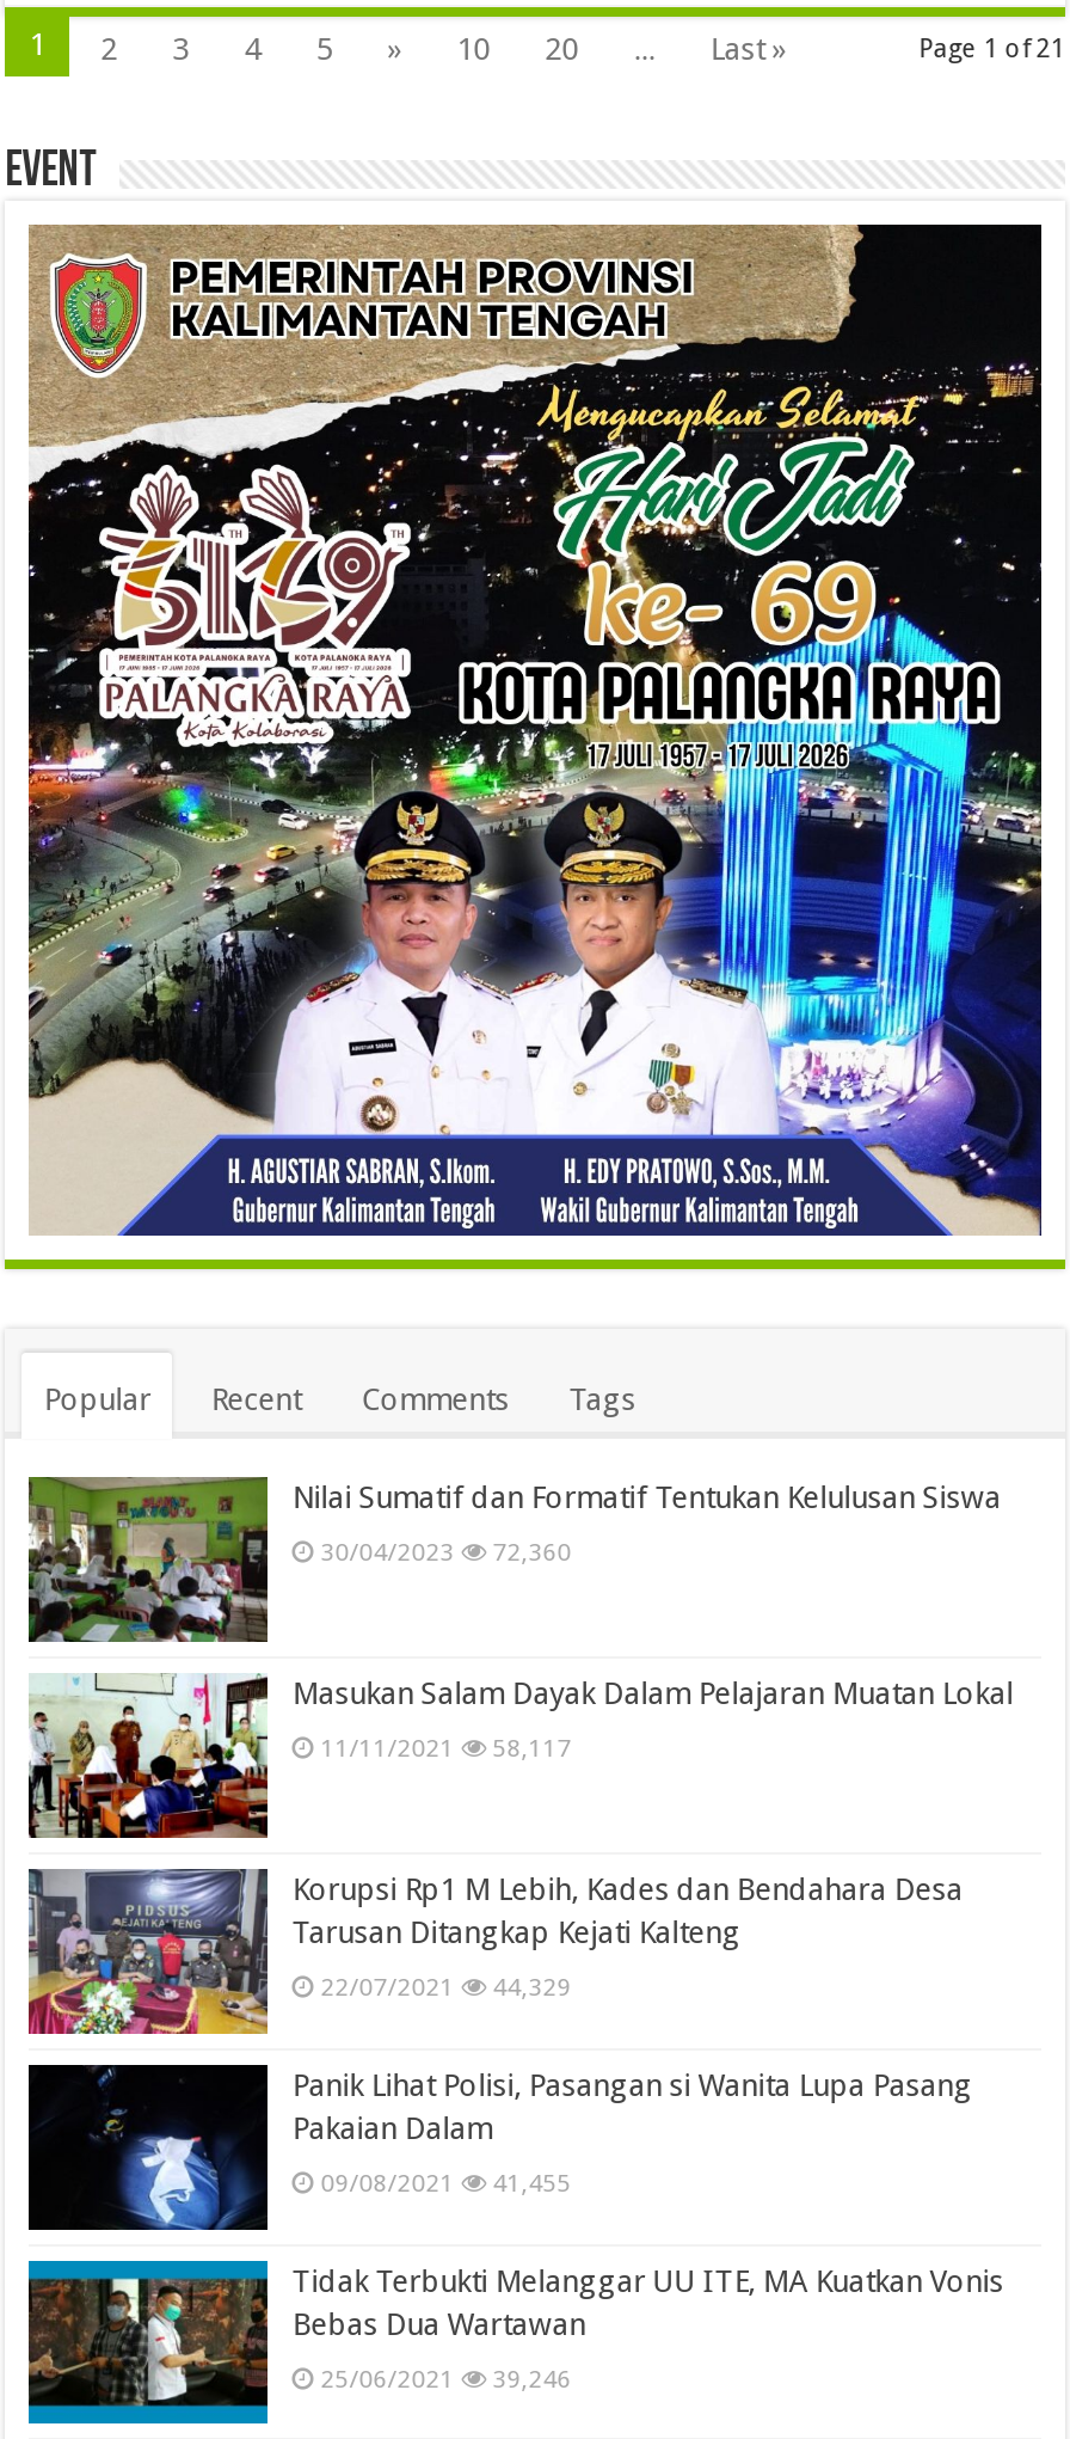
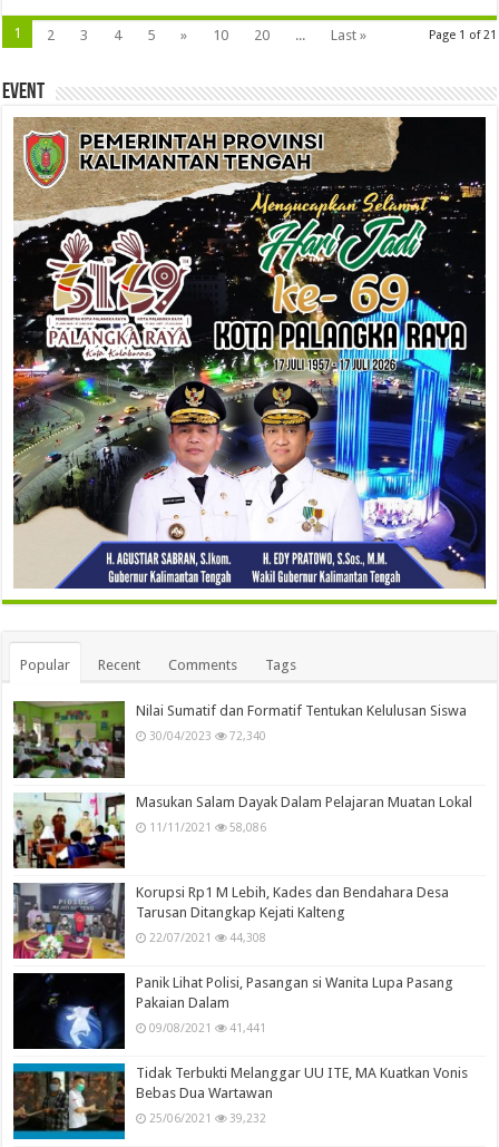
- 30/04/2023 72,360
+ 30/04/2023 72,340

- 11/11/2021 58,117
+ 11/11/2021 58,086

- 22/07/2021 44,329
+ 22/07/2021 44,308

- 09/08/2021 41,455
+ 09/08/2021 41,441

- 25/06/2021 39,246
+ 25/06/2021 39,232
